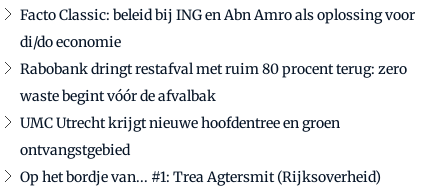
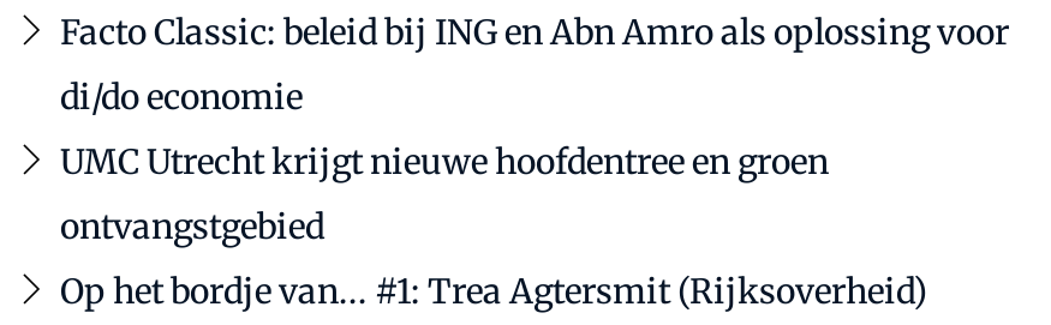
- Rabobank dringt restafval met ruim 80 procent terug: zero
- waste begint vóór de afvalbak
